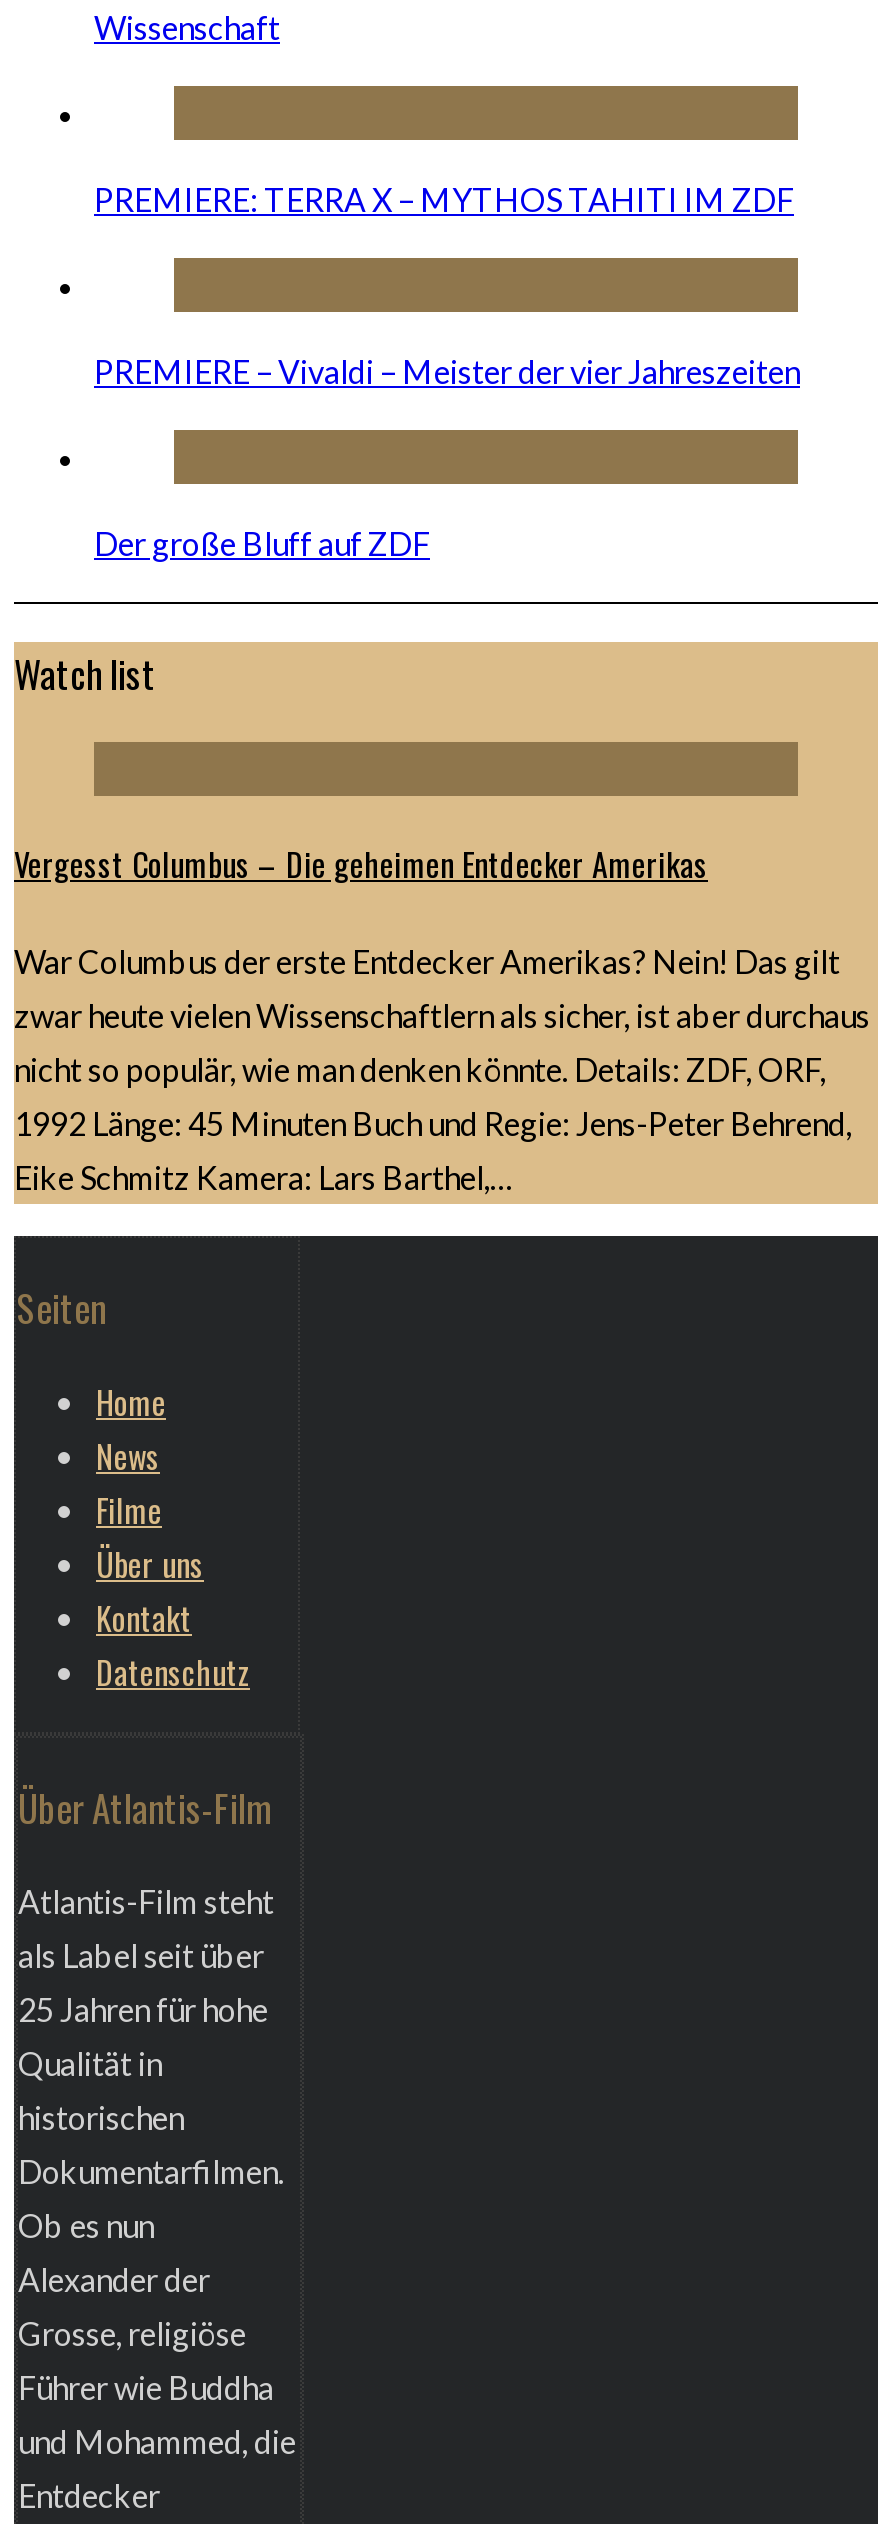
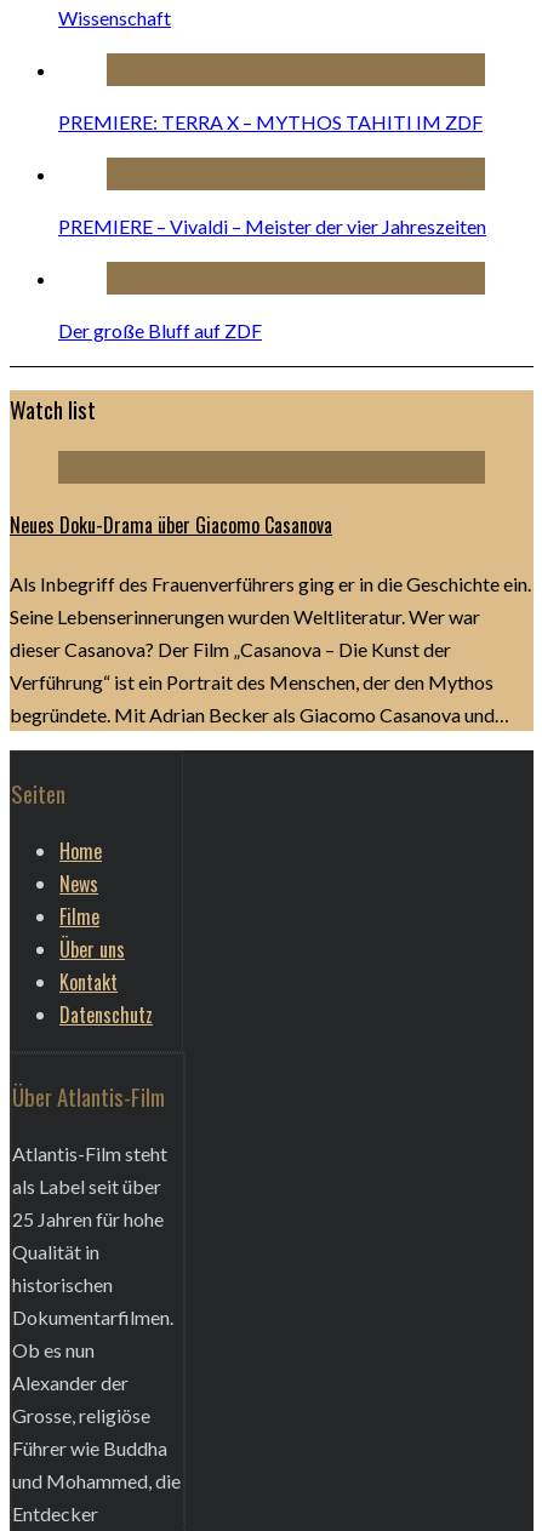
- Vergesst Columbus – Die geheimen Entdecker Amerikas
+ Neues Doku-Drama über Giacomo Casanova

- War Columbus der erste Entdecker Amerikas? Nein! Das gilt
- zwar heute vielen Wissenschaftlern als sicher, ist aber durchaus
- nicht so populär, wie man denken könnte. Details: ZDF, ORF,
- 1992 Länge: 45 Minuten Buch und Regie: Jens-Peter Behrend,
- Eike Schmitz Kamera: Lars Barthel,…
+ Als Inbegriff des Frauenverführers ging er in die Geschichte ein.
+ Seine Lebenserinnerungen wurden Weltliteratur. Wer war
+ dieser Casanova? Der Film „Casanova – Die Kunst der
+ Verführung“ ist ein Portrait des Menschen, der den Mythos
+ begründete. Mit Adrian Becker als Giacomo Casanova und…
